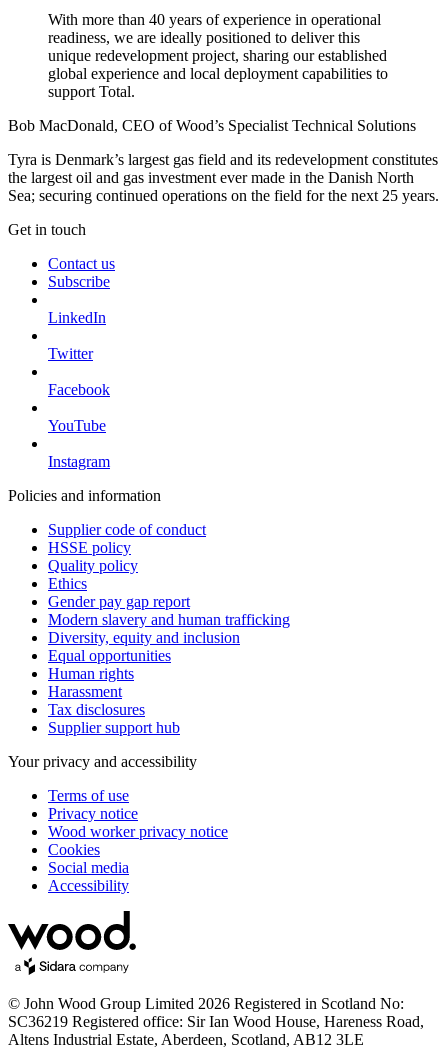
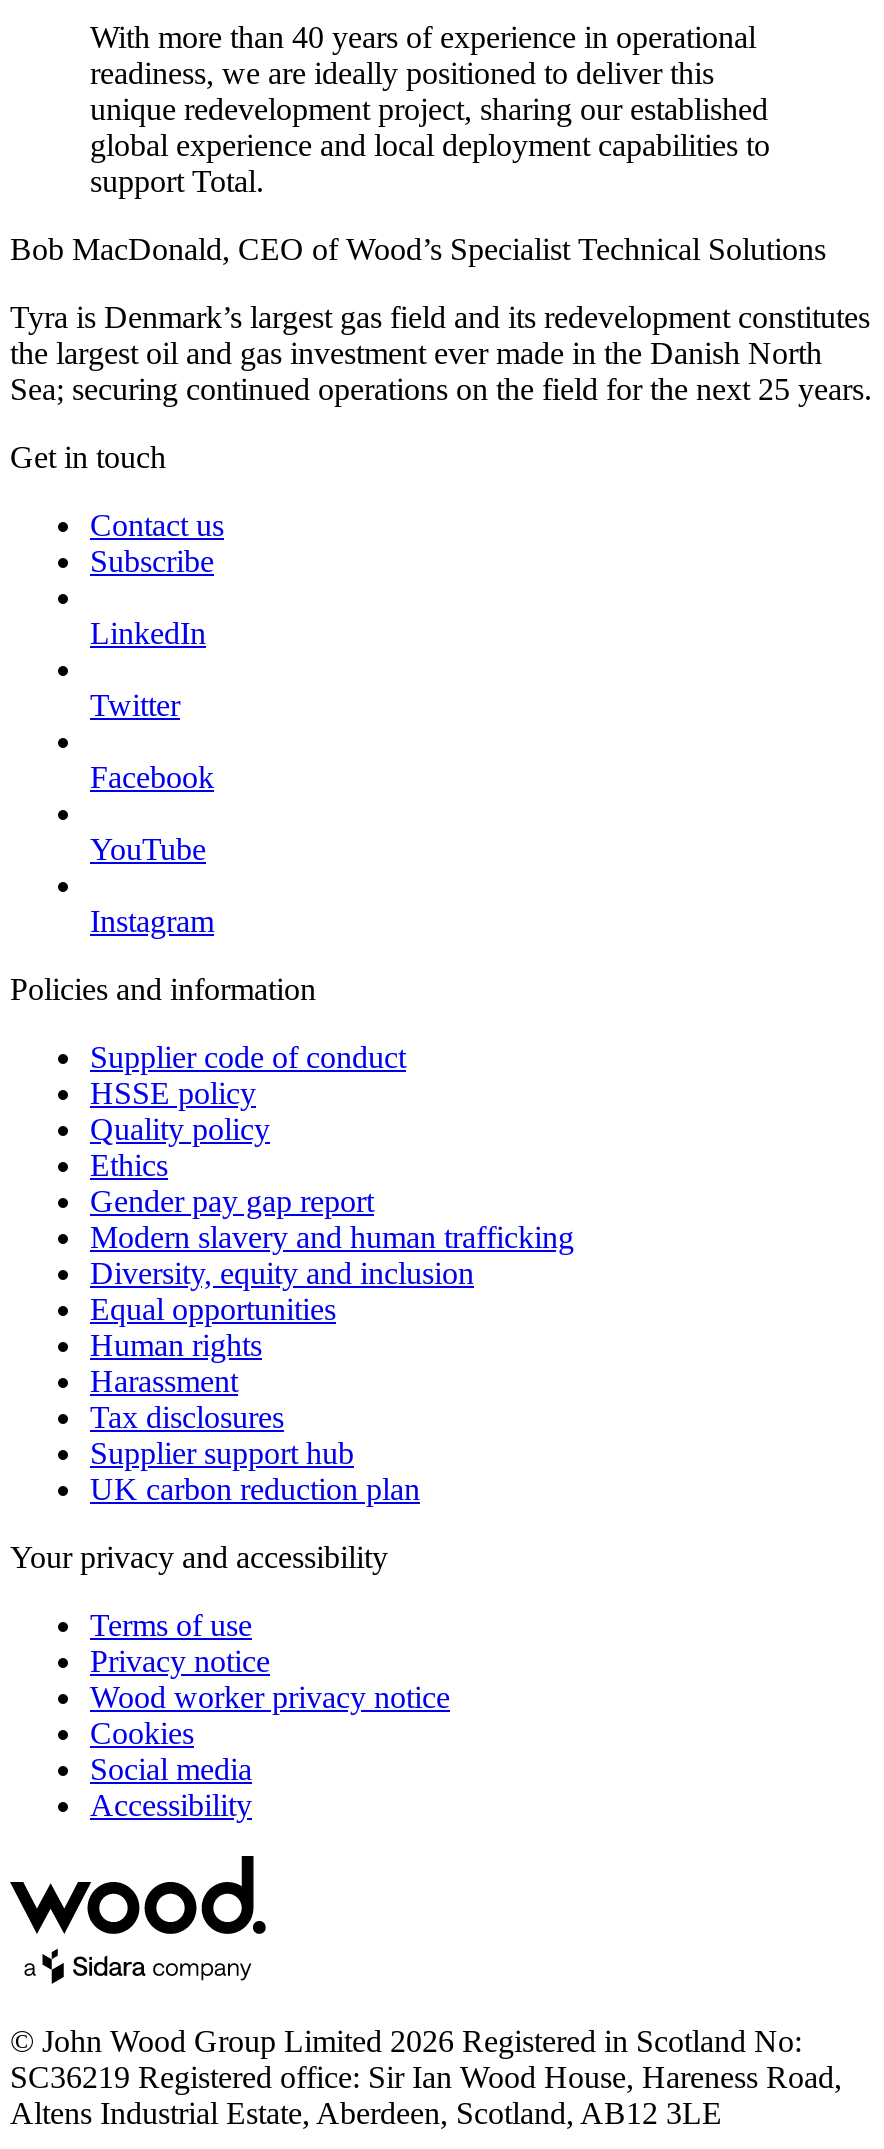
+ UK carbon reduction plan
